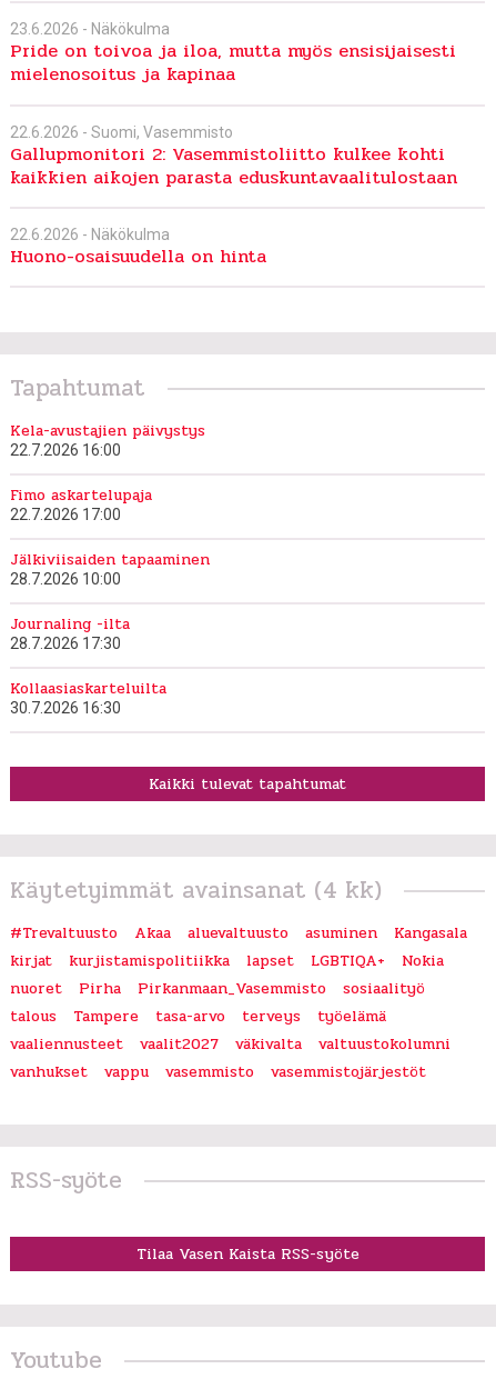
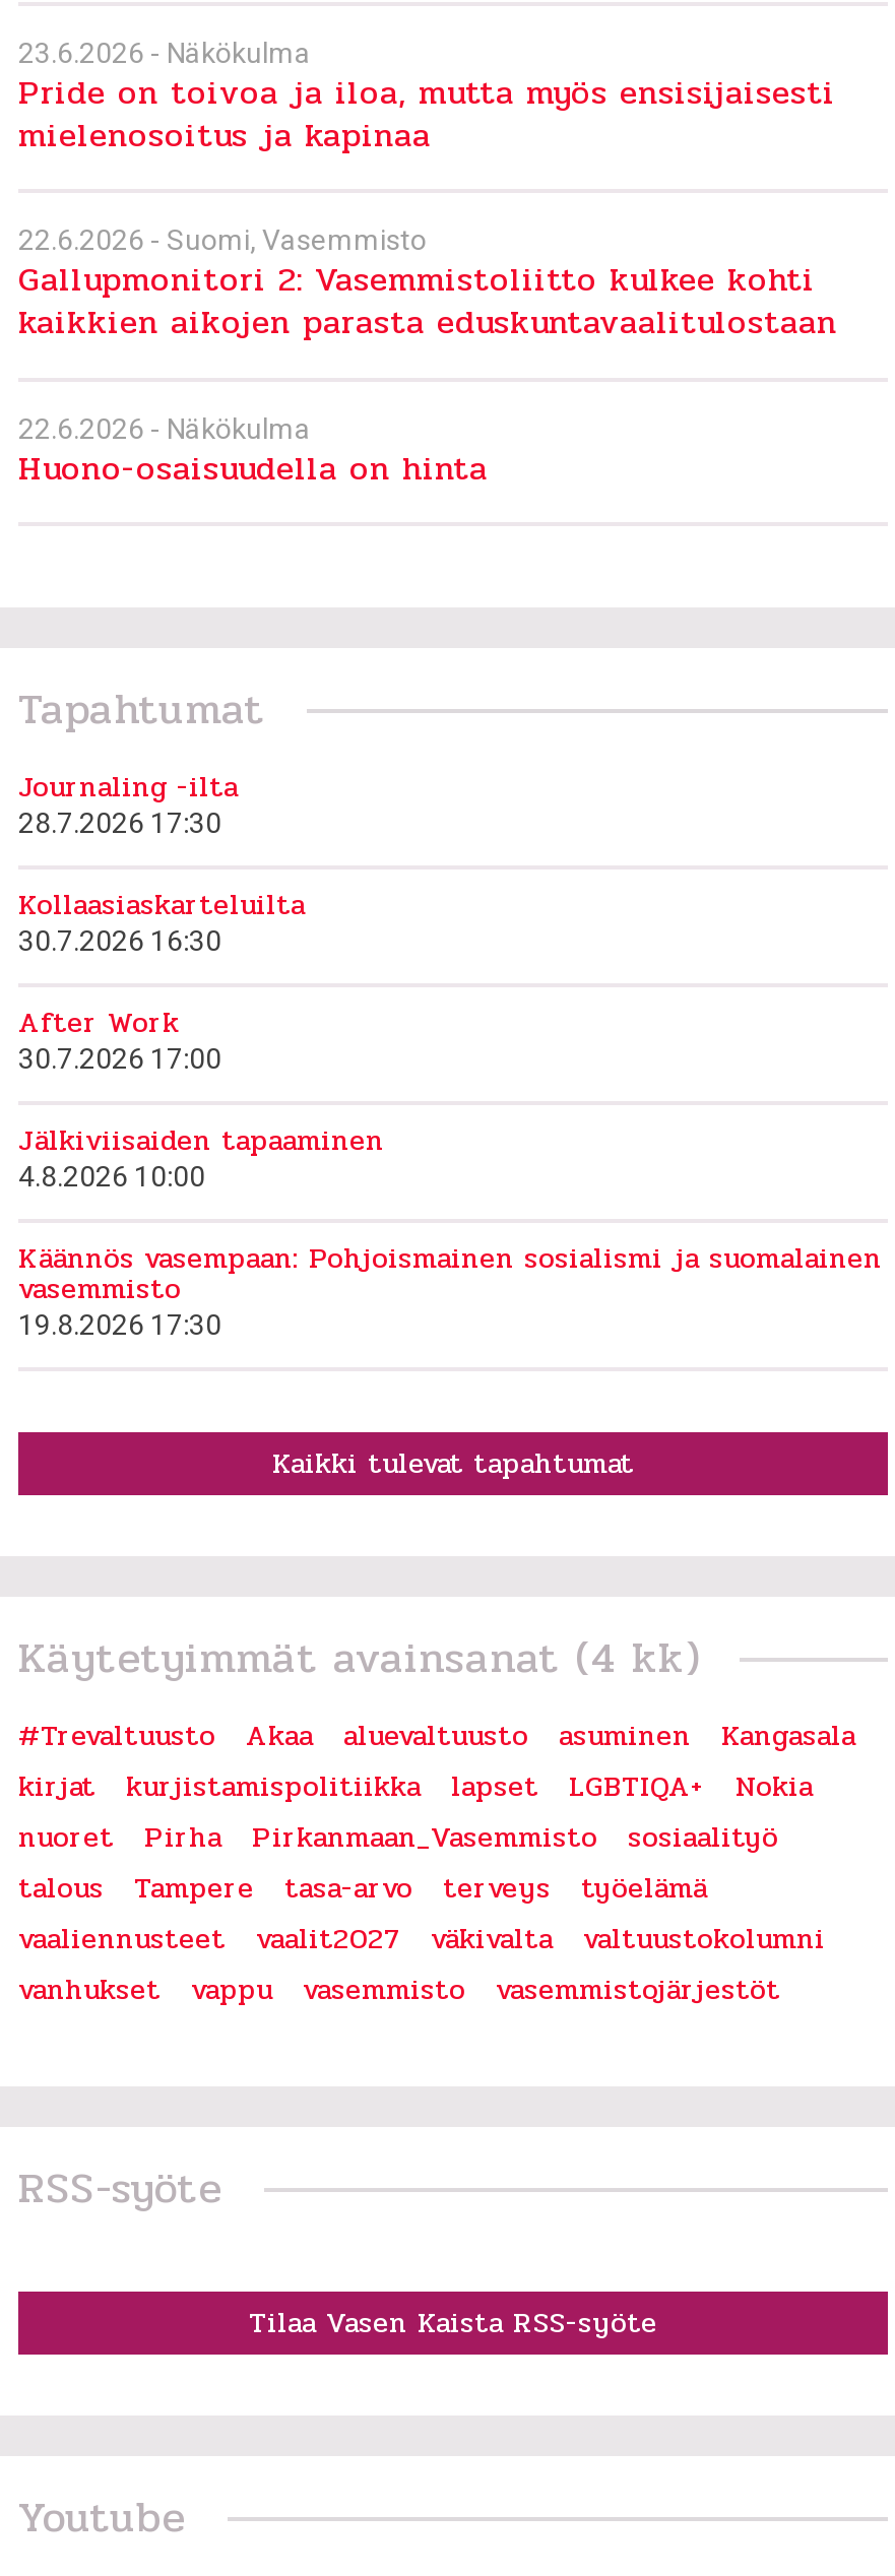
- Kela-avustajien päivystys
- 22.7.2026 16:00
- Fimo askartelupaja
- 22.7.2026 17:00
- 28.7.2026 10:00

moved down: Jälkiviisaiden tapaaminen

moved up: Journaling -ilta | 28.7.2026 17:30 | Kollaasiaskarteluilta | 30.7.2026 16:30

+ After Work
+ 30.7.2026 17:00
+ 4.8.2026 10:00
+ Käännös vasempaan: Pohjoismainen sosialismi ja suomalainen
+ vasemmisto
+ 19.8.2026 17:30
